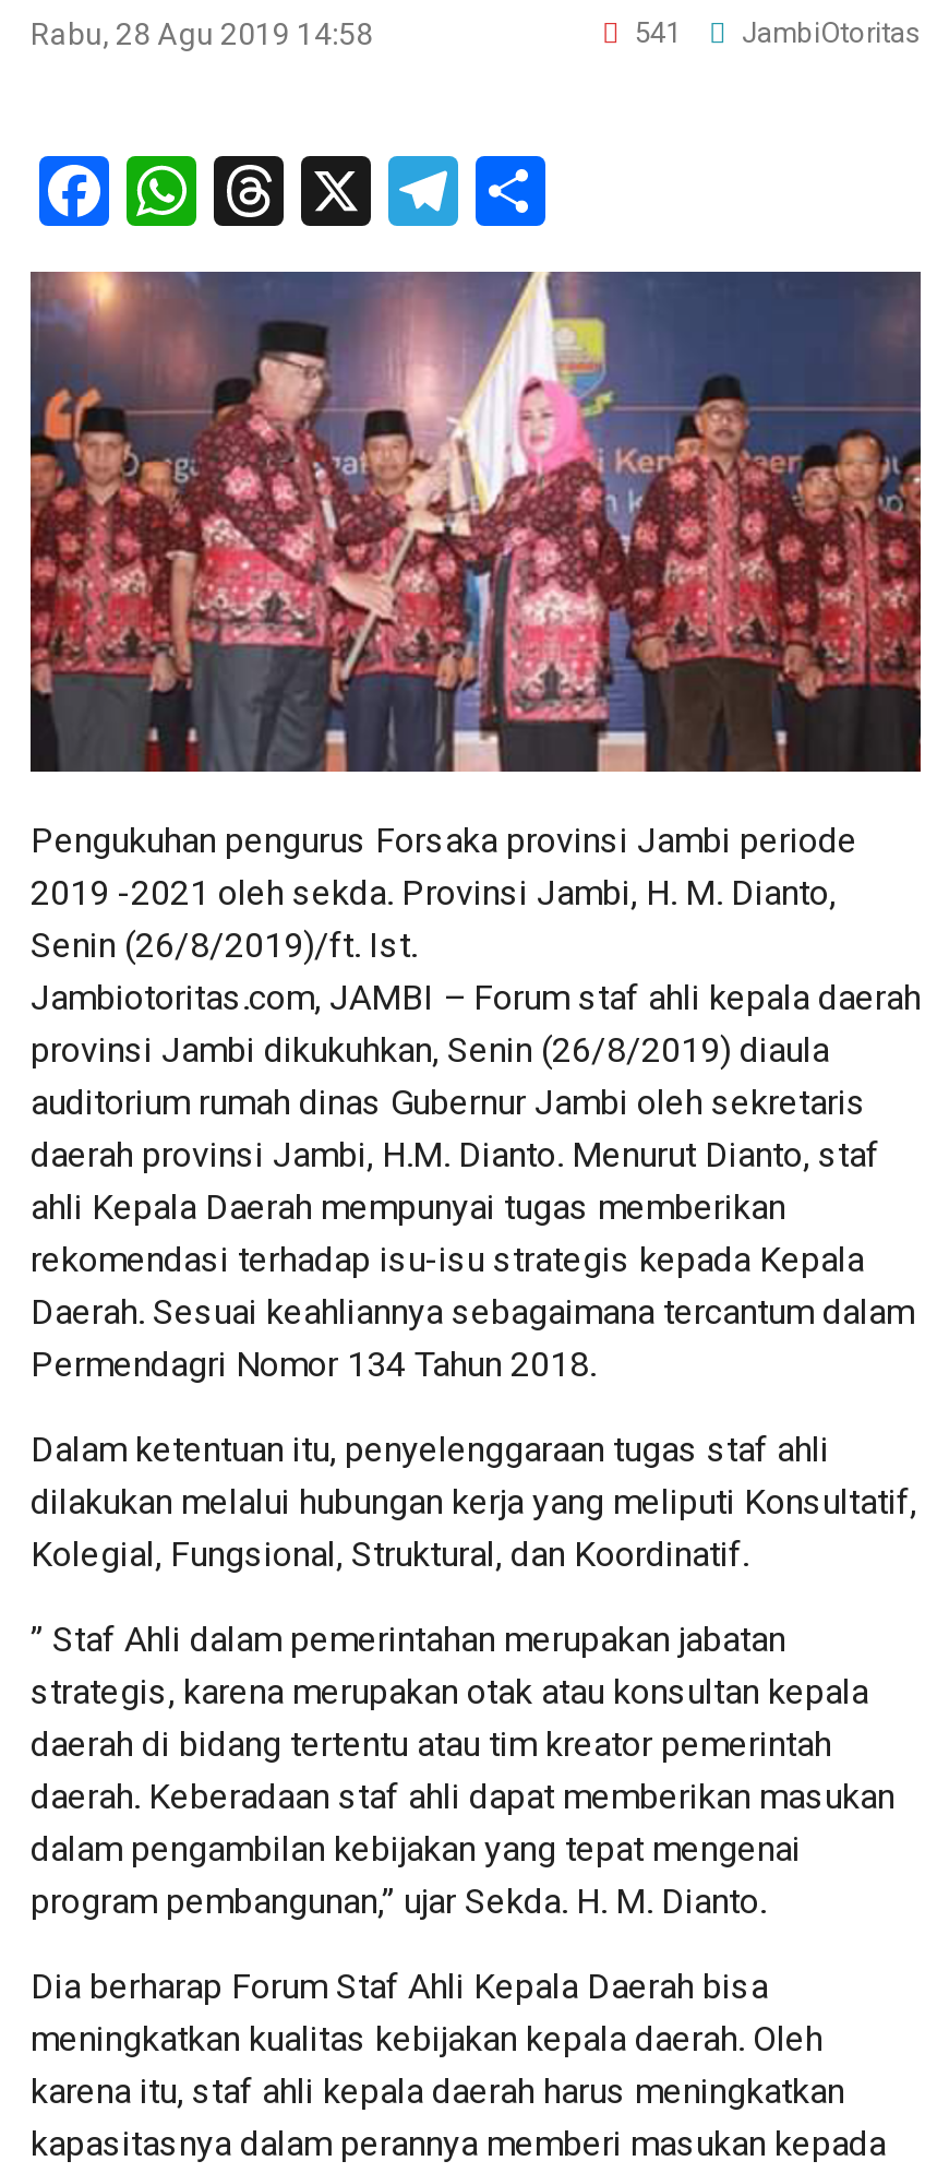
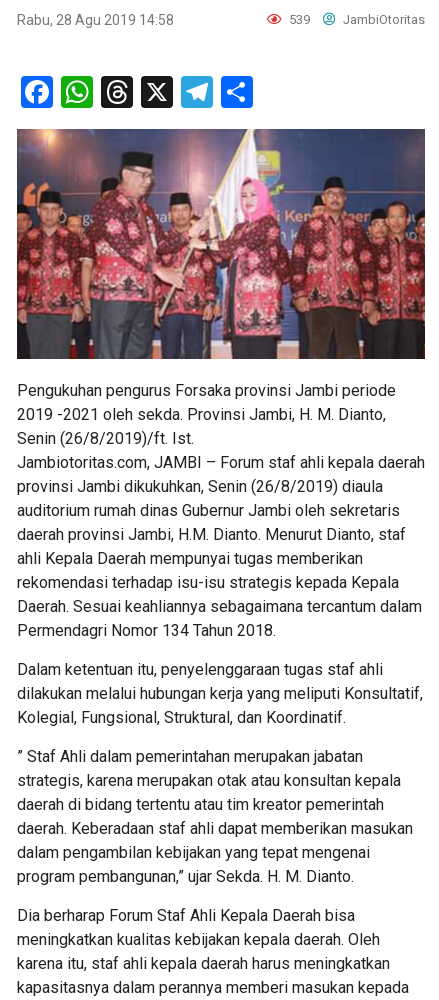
- 541 JambiOtoritas
+ 539 JambiOtoritas
